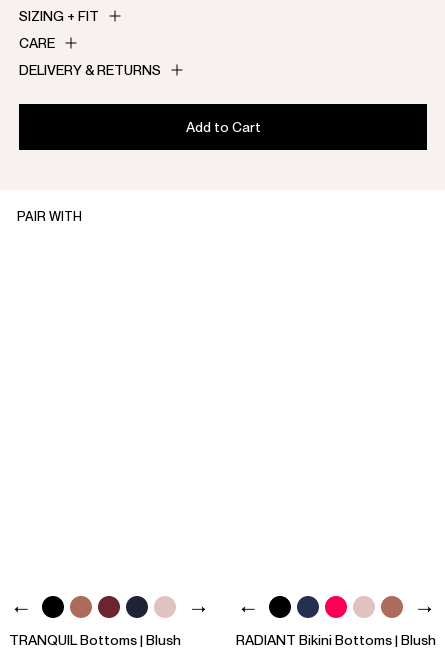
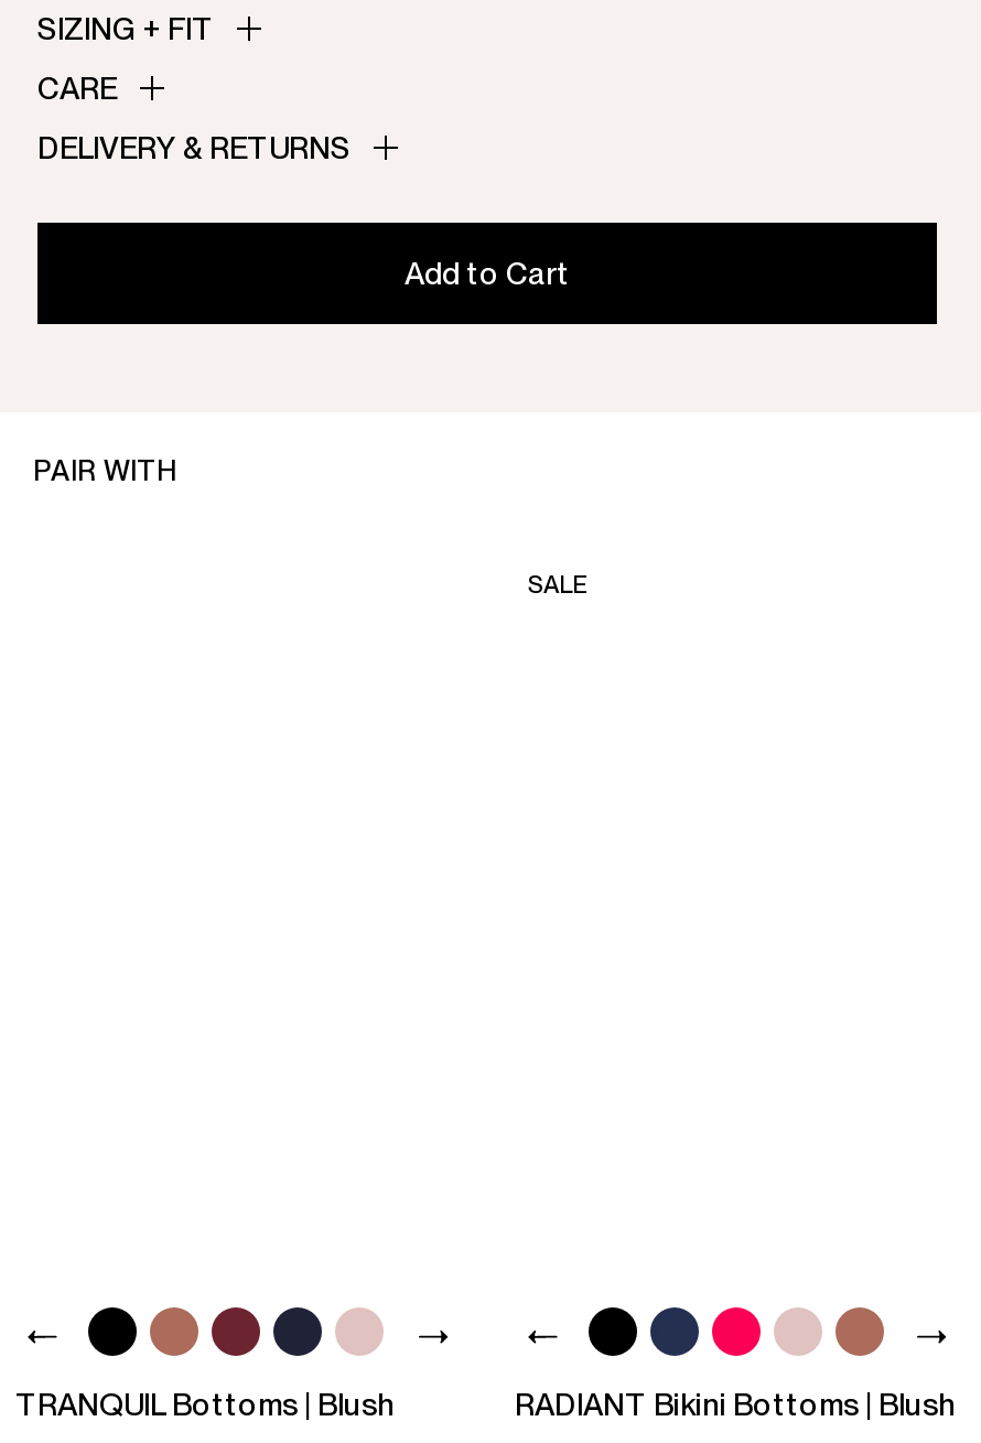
+ SALE
